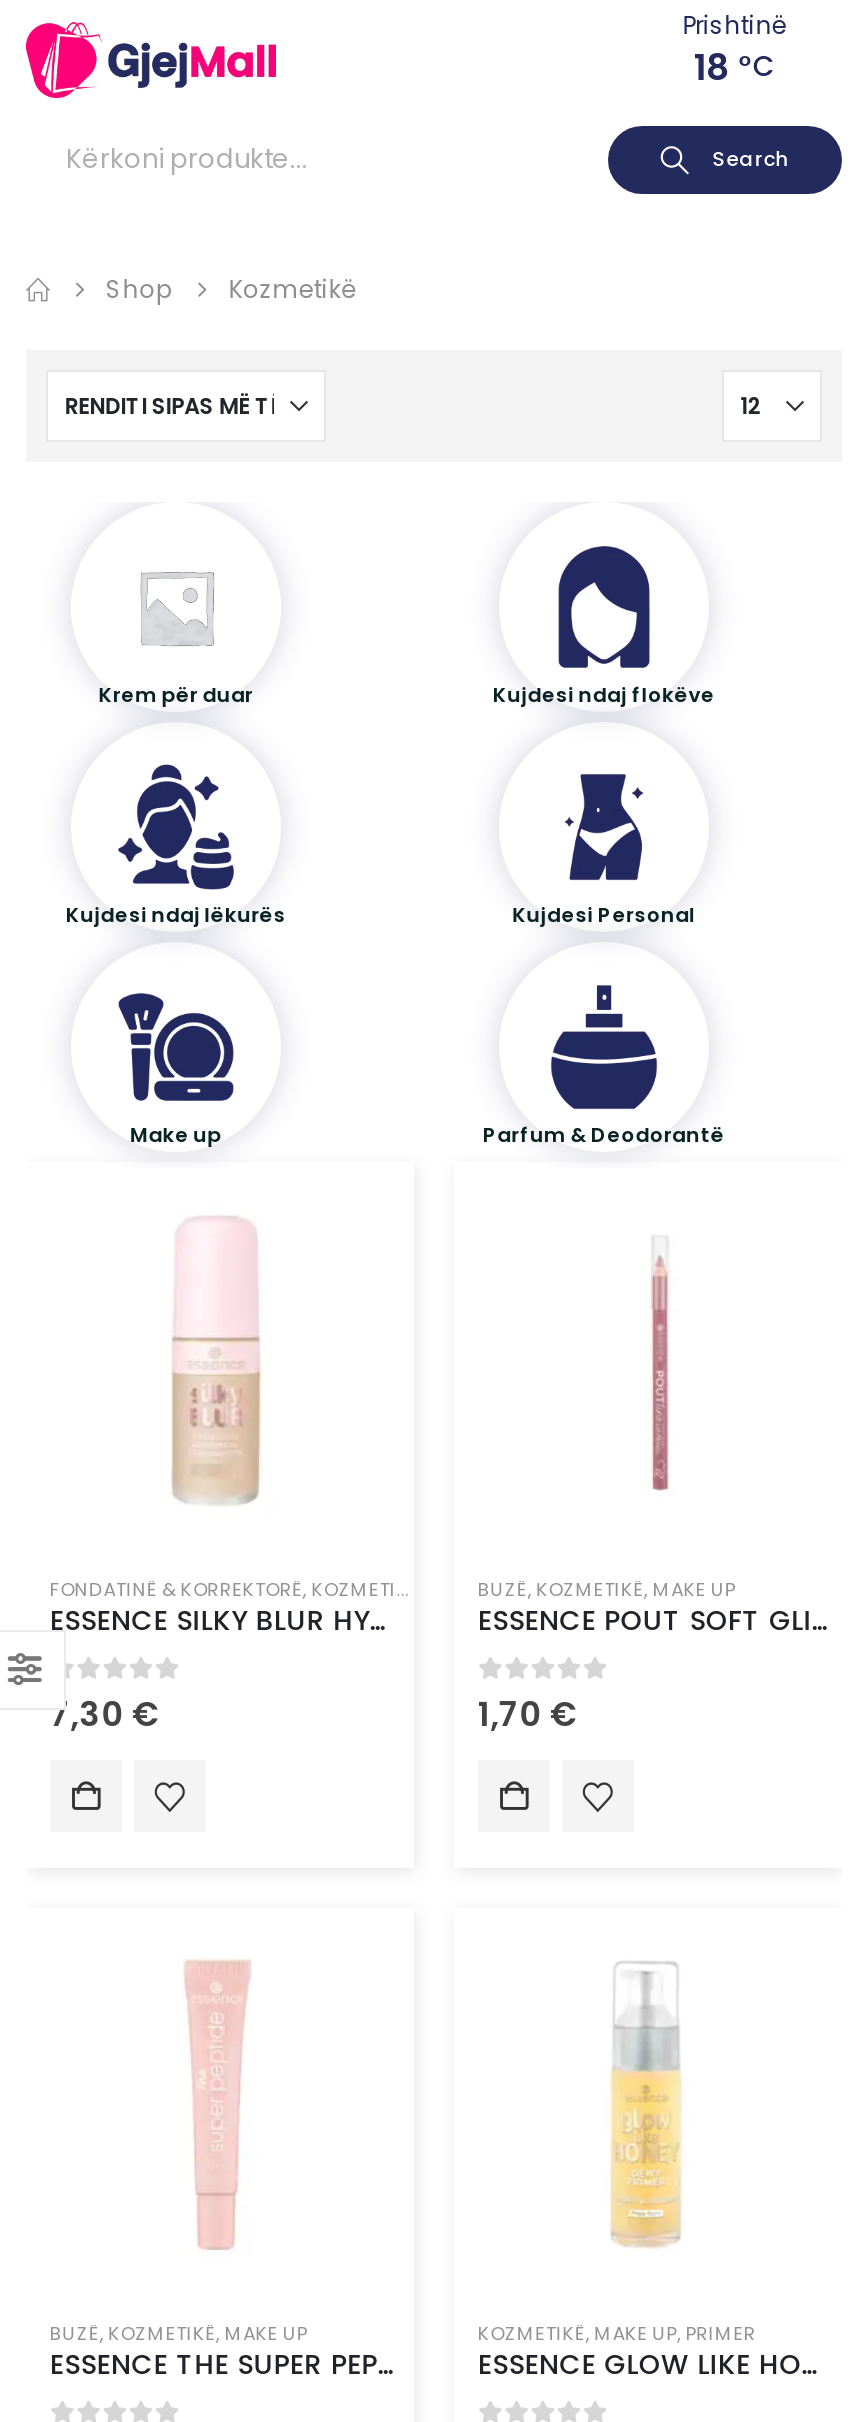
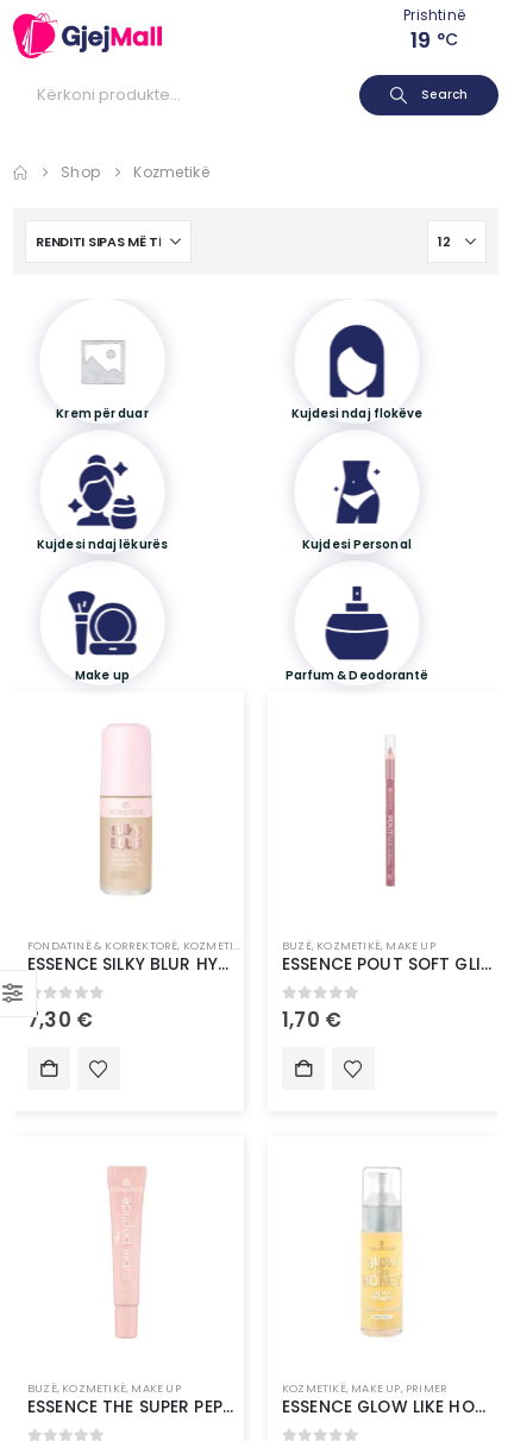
- 18 °C
+ 19 °C
